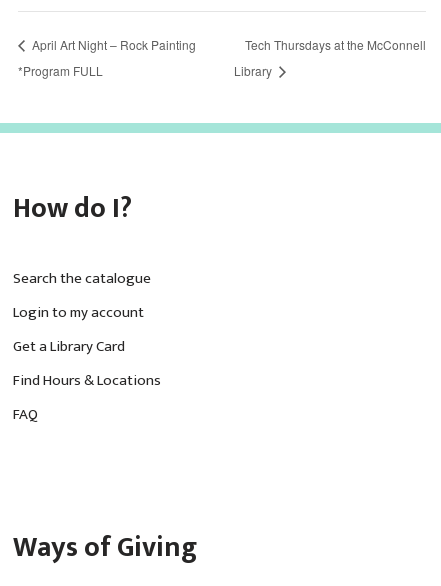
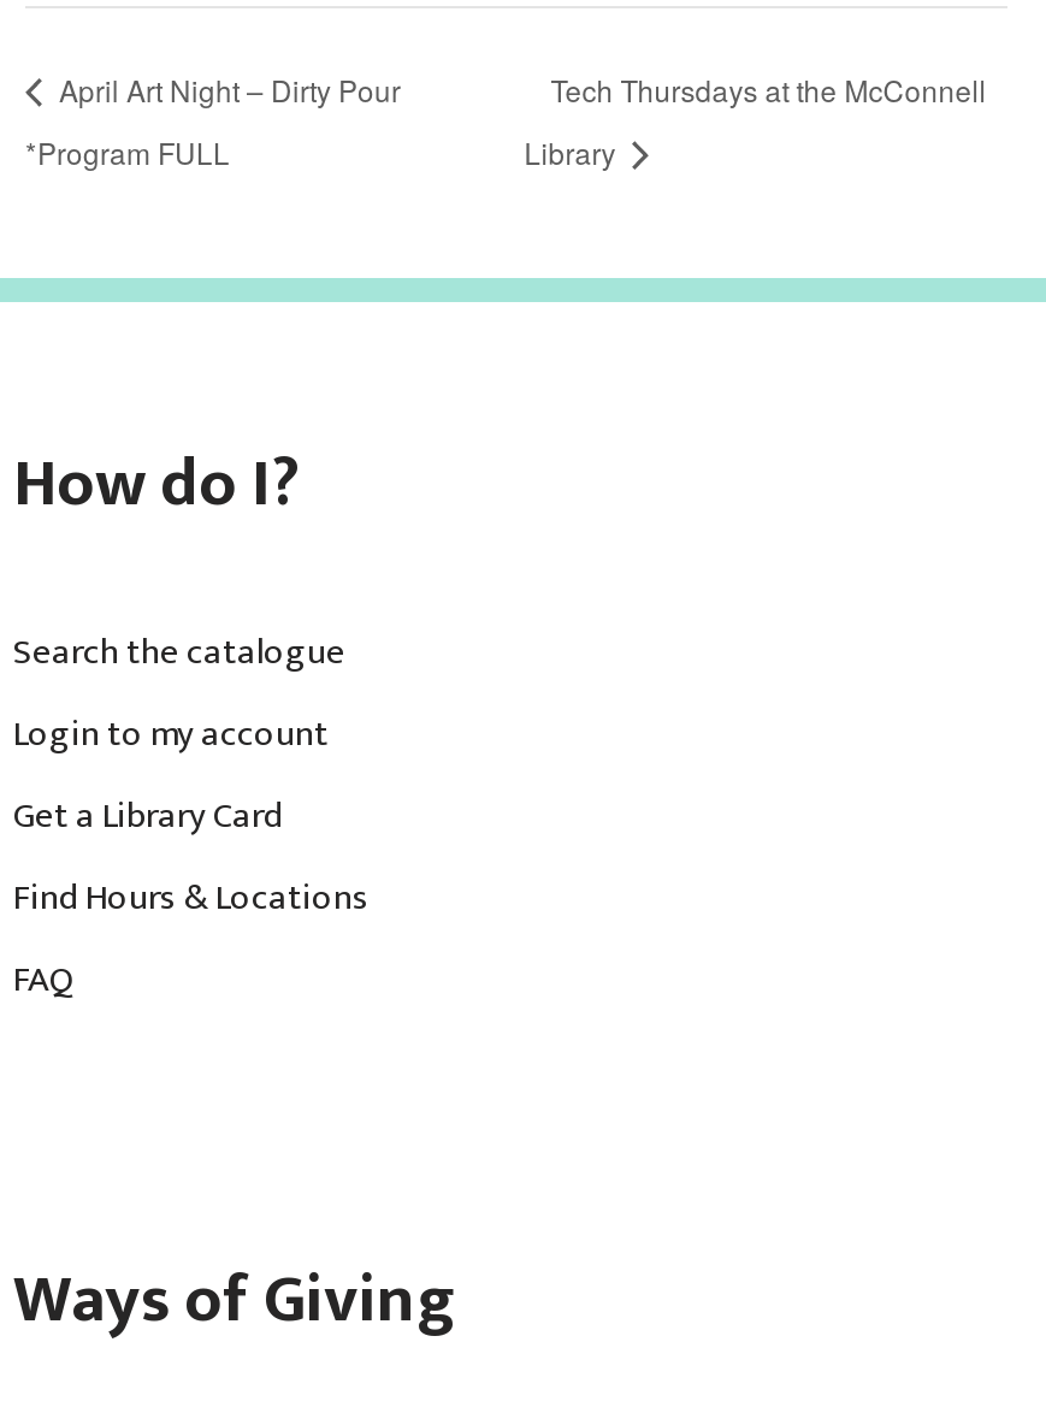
- April Art Night – Rock Painting
+ April Art Night – Dirty Pour
